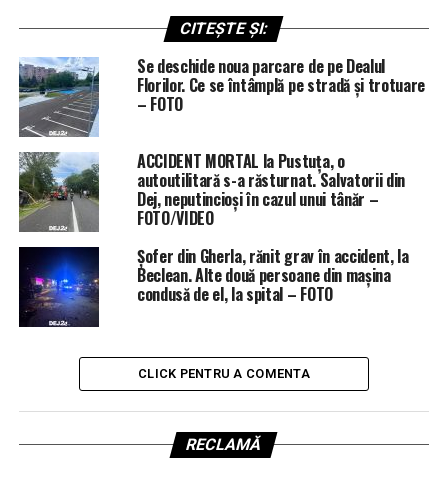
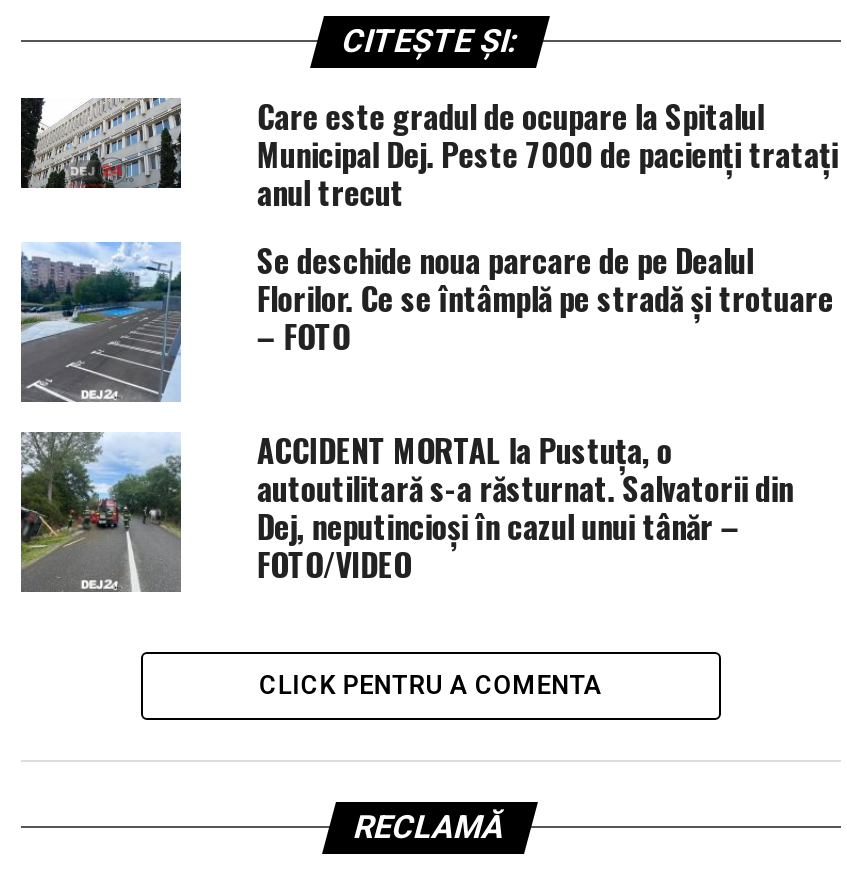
+ [image]
+ Care este gradul de ocupare la Spitalul
+ Municipal Dej. Peste 7000 de pacienți tratați
+ anul trecut

moved down: [image] | Se deschide noua parcare de pe Dealul | Florilor. Ce se întâmplă pe stradă și trotuare | – FOTO | ACCIDENT MORTAL la Pustuța, o | autoutilitară s-a răsturnat. Salvatorii din | Dej, neputincioși în cazul unui tânăr – | FOTO/VIDEO

- [image]
- Șofer din Gherla, rănit grav în accident, la
- Beclean. Alte două persoane din mașina
- condusă de el, la spital – FOTO
